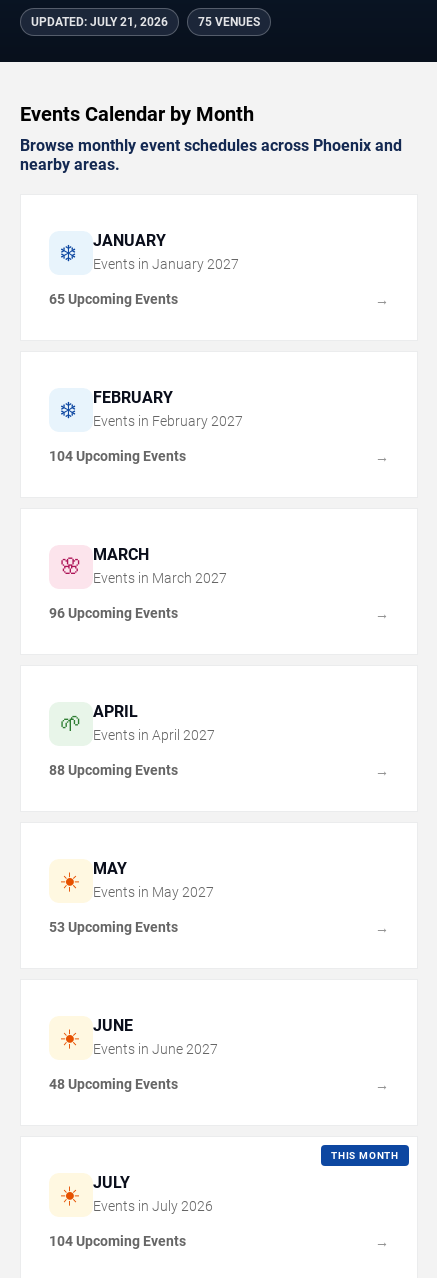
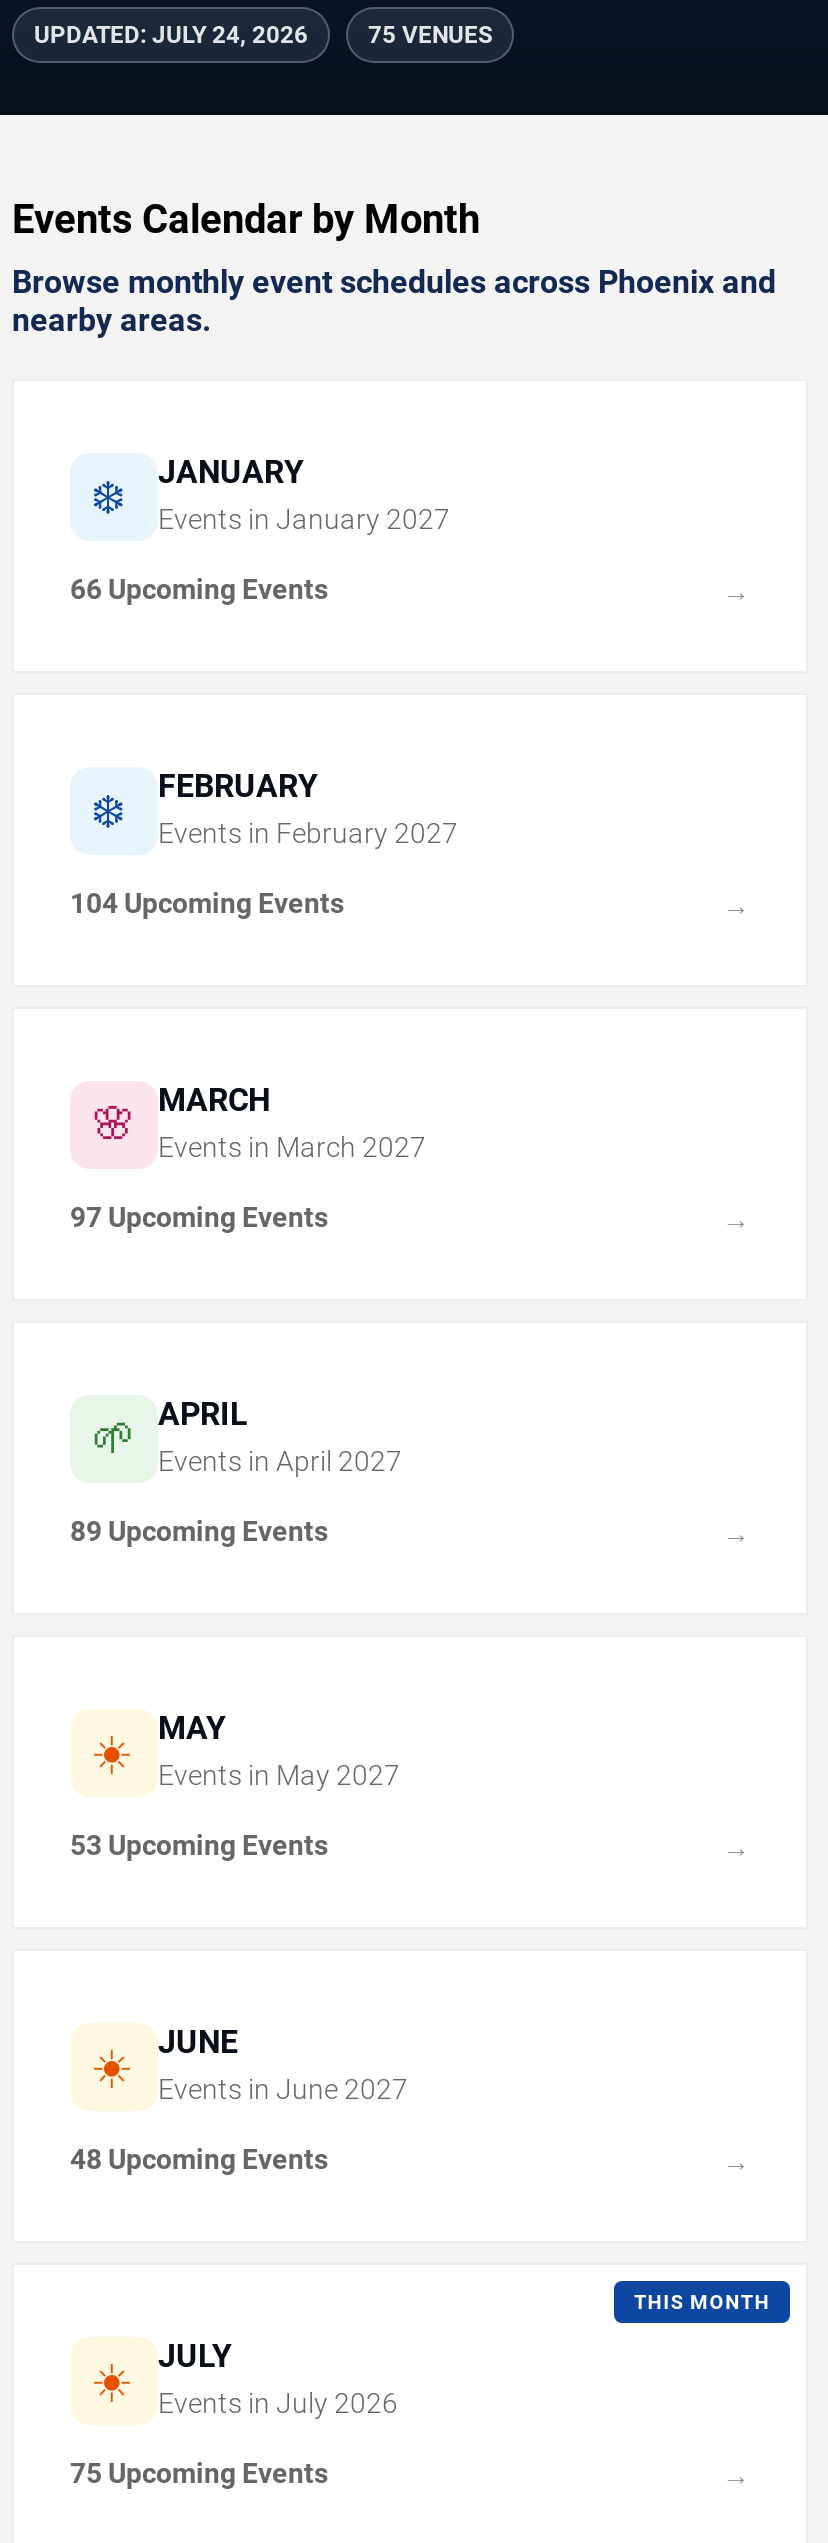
- UPDATED: JULY 21, 2026
+ UPDATED: JULY 24, 2026

- 65 Upcoming Events
+ 66 Upcoming Events

- 96 Upcoming Events
+ 97 Upcoming Events

- 88 Upcoming Events
+ 89 Upcoming Events

- 104 Upcoming Events
+ 75 Upcoming Events
